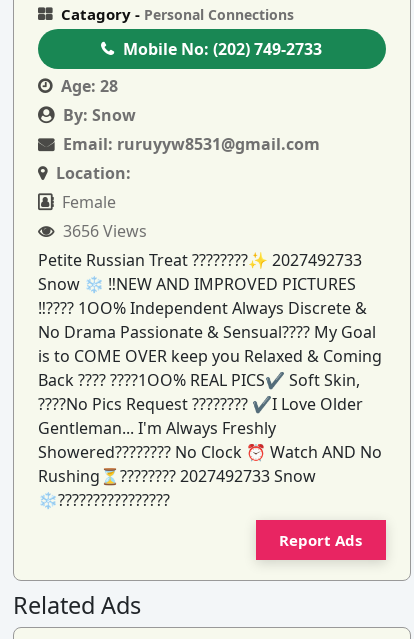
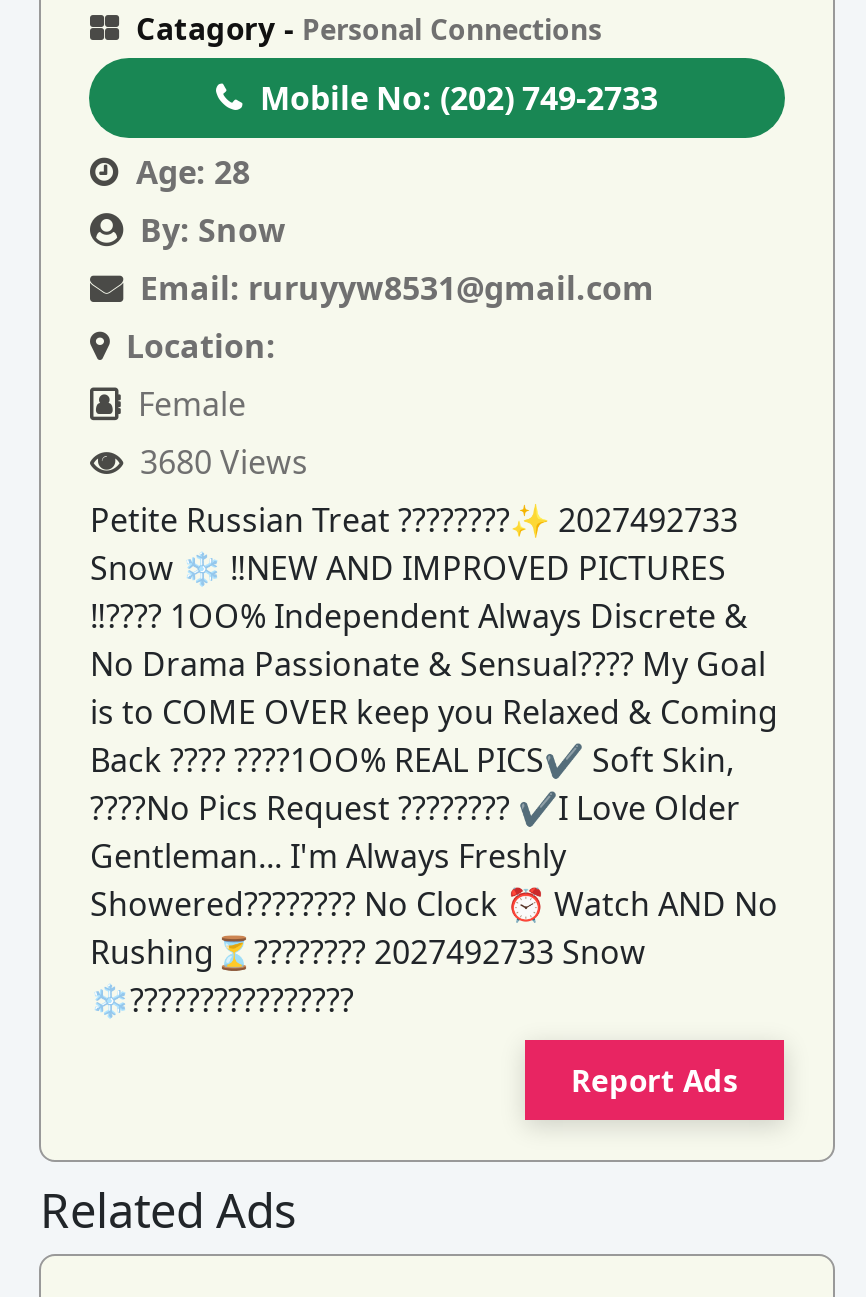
- 3656 Views
+ 3680 Views
